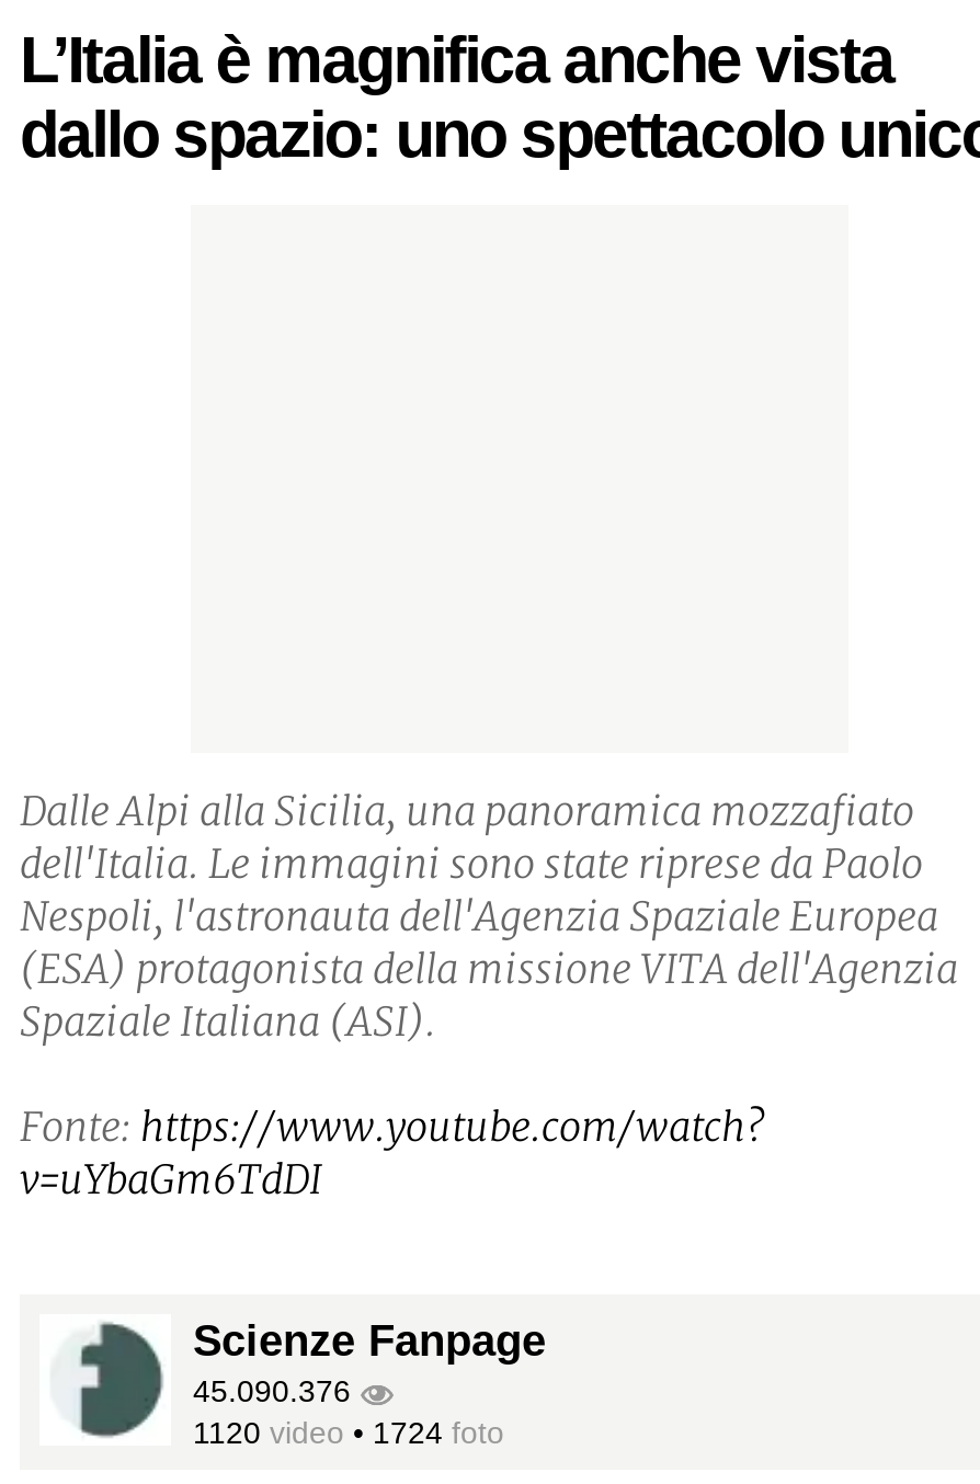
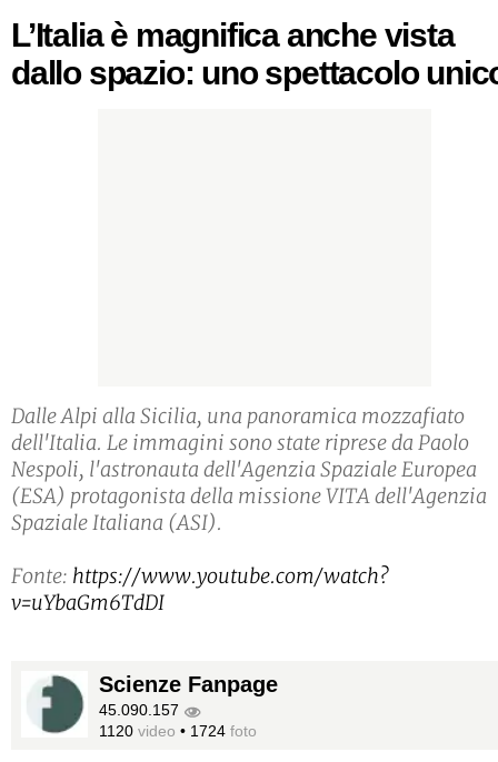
- 45.090.376
+ 45.090.157
